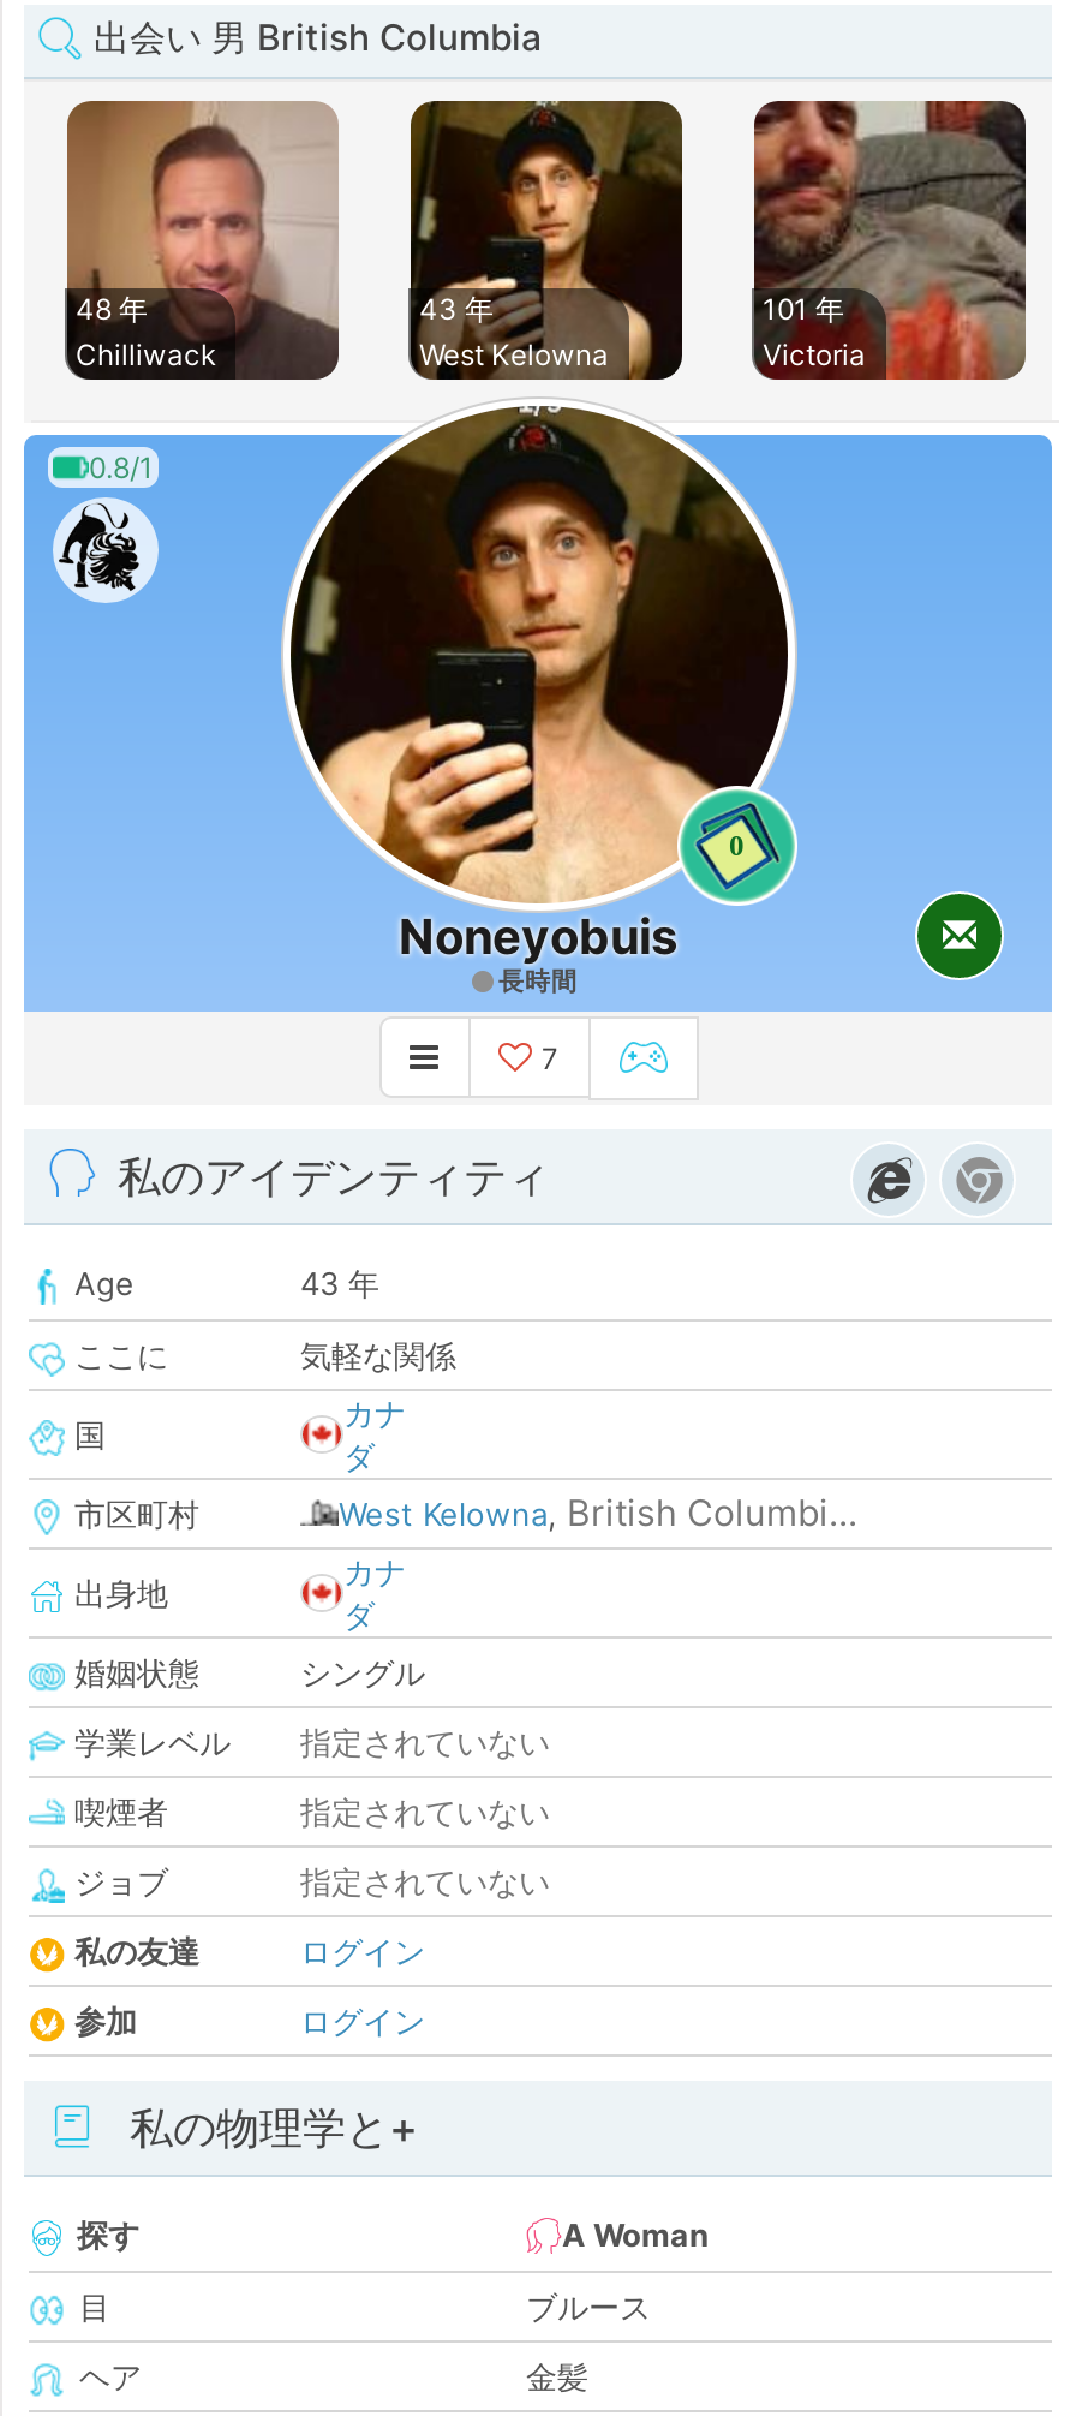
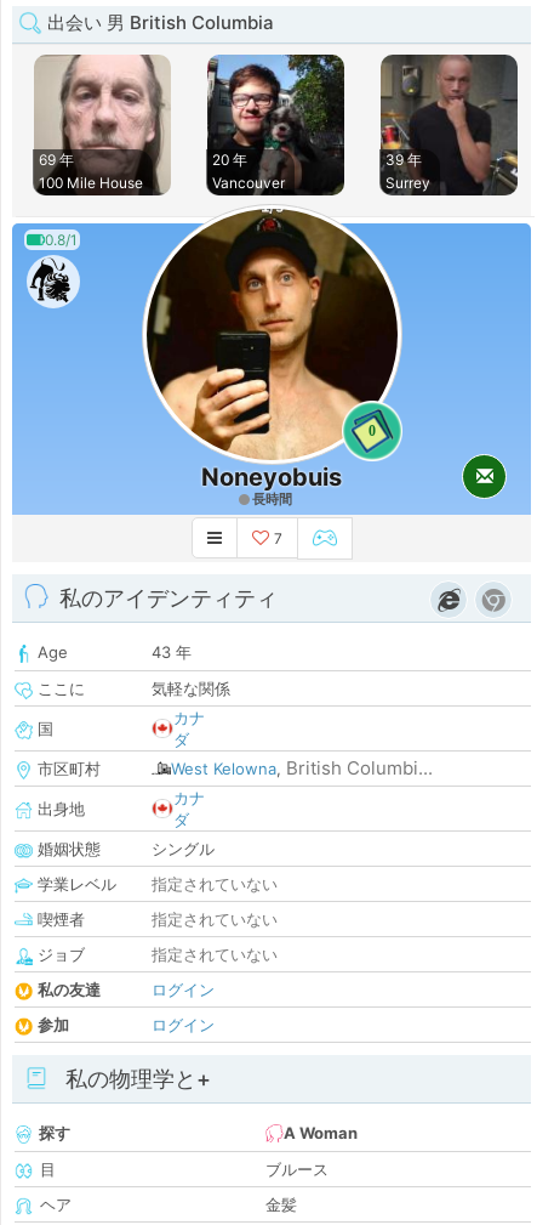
- [image]
- 48 年
- Chilliwack
+ [image]
+ 69 年
+ 100 Mile House

- [image]
- 43 年
- West Kelowna
+ [image]
+ 20 年
+ Vancouver

- [image]
- 101 年
- Victoria
+ [image]
+ 39 年
+ Surrey
